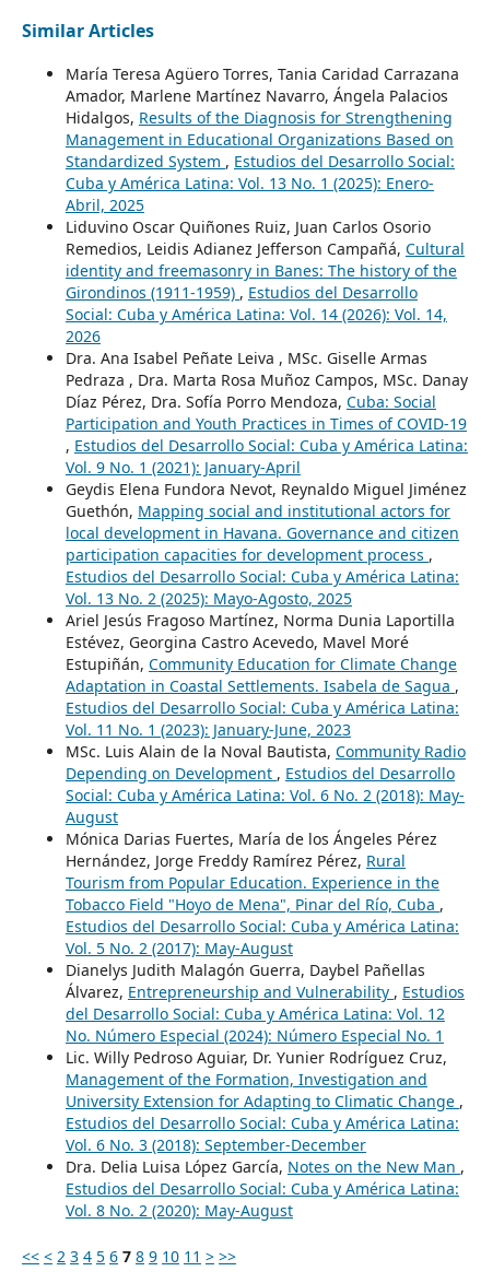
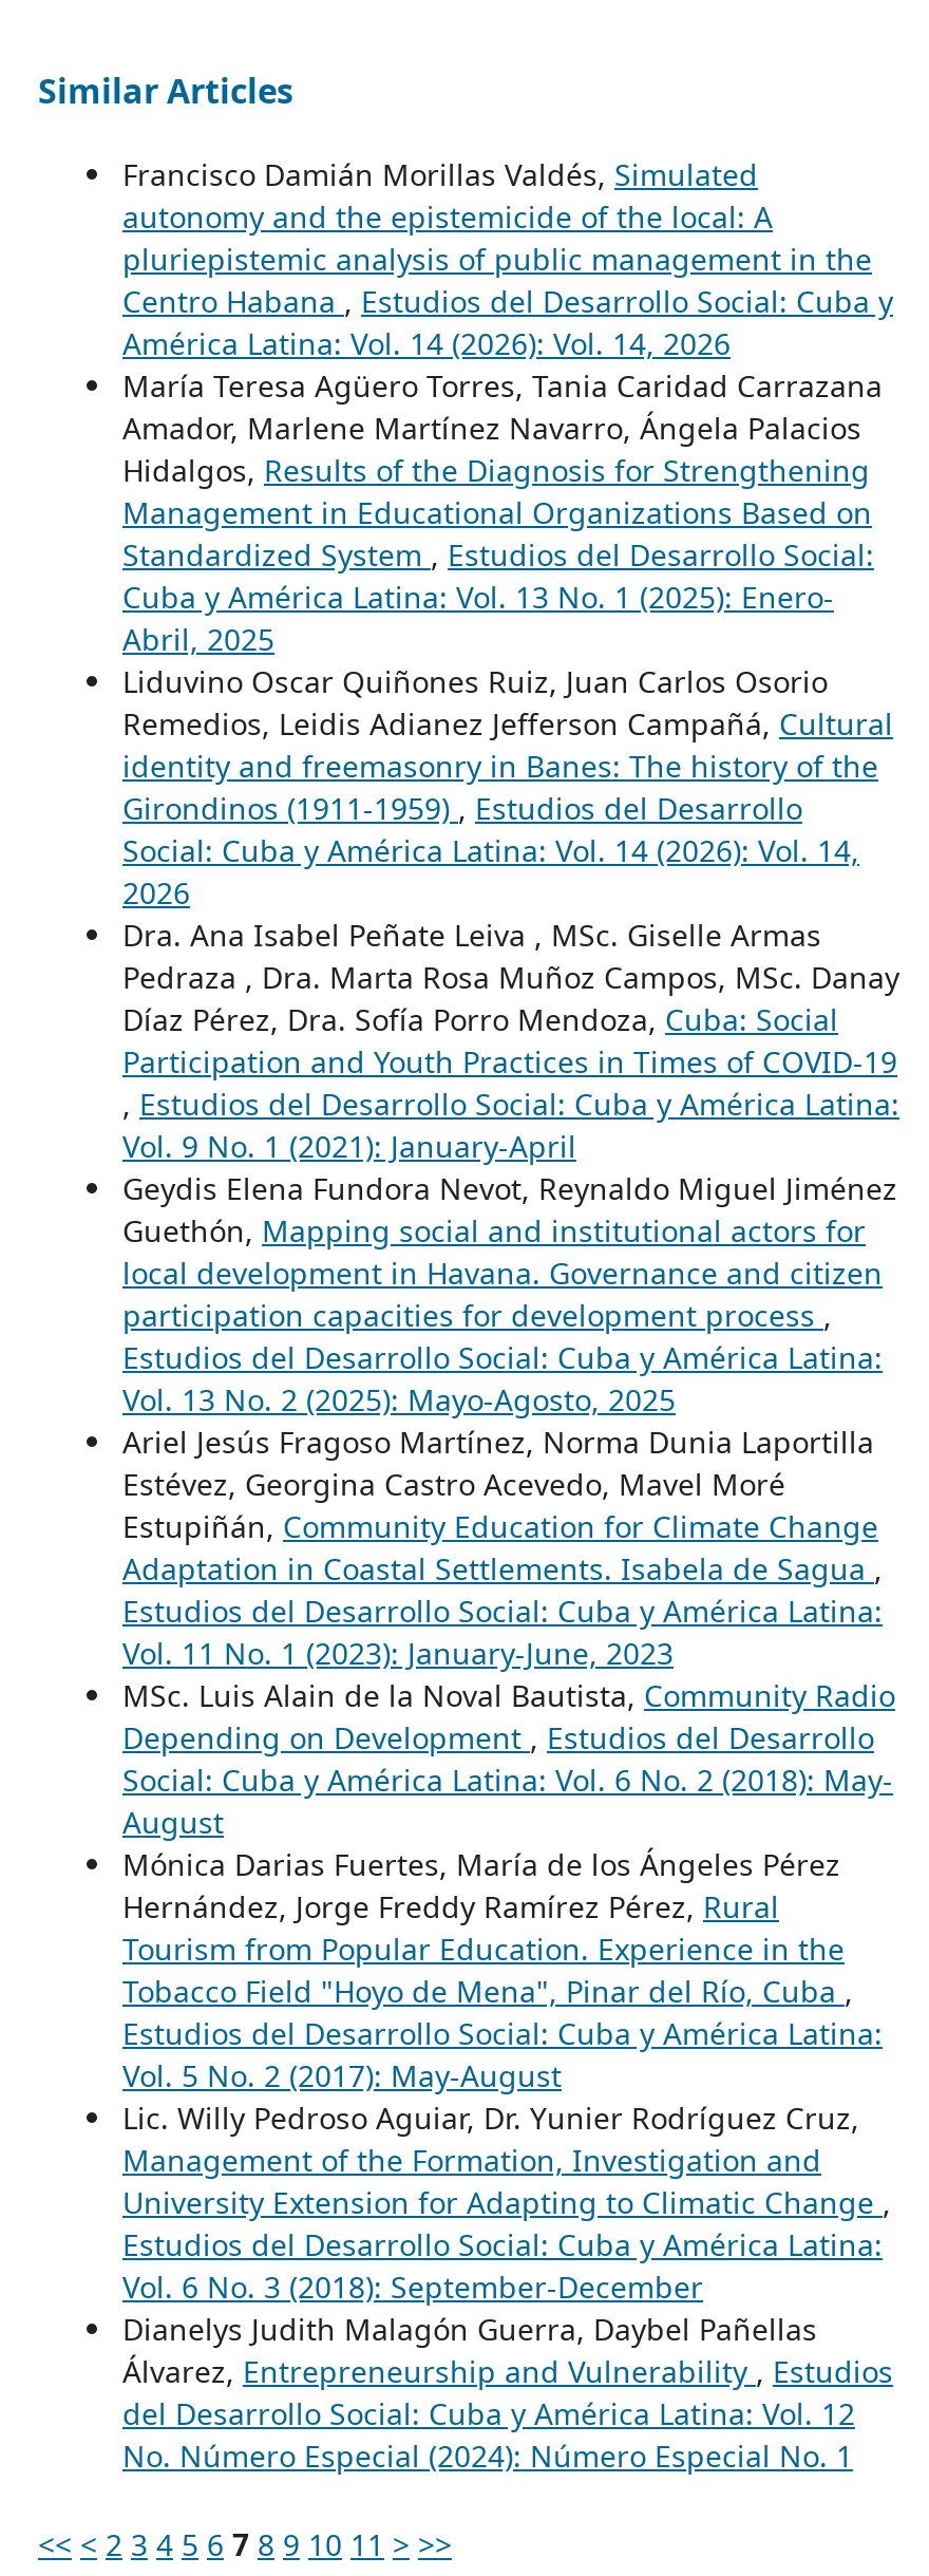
+ Francisco Damián Morillas Valdés, Simulated
+ autonomy and the epistemicide of the local: A
+ pluriepistemic analysis of public management in the
+ Centro Habana, Estudios del Desarrollo Social: Cuba y
+ América Latina: Vol. 14 (2026): Vol. 14, 2026

moved down: María Teresa Agüero Torres, Tania Caridad Carrazana | Amador, Marlene Martínez Navarro, Ángela Palacios | Hidalgos, Results of the Diagnosis for Strengthening | ... | Estudios del Desarrollo Social: Cuba y América Latina: | Vol. 5 No. 2 (2017): May-August

moved down: Dianelys Judith Malagón Guerra, Daybel Pañellas | Álvarez, Entrepreneurship and Vulnerability, Estudios | del Desarrollo Social: Cuba y América Latina: Vol. 12 | No. Número Especial (2024): Número Especial No. 1

- Dra. Delia Luisa López García, Notes on the New Man,
- Estudios del Desarrollo Social: Cuba y América Latina:
- Vol. 8 No. 2 (2020): May-August
